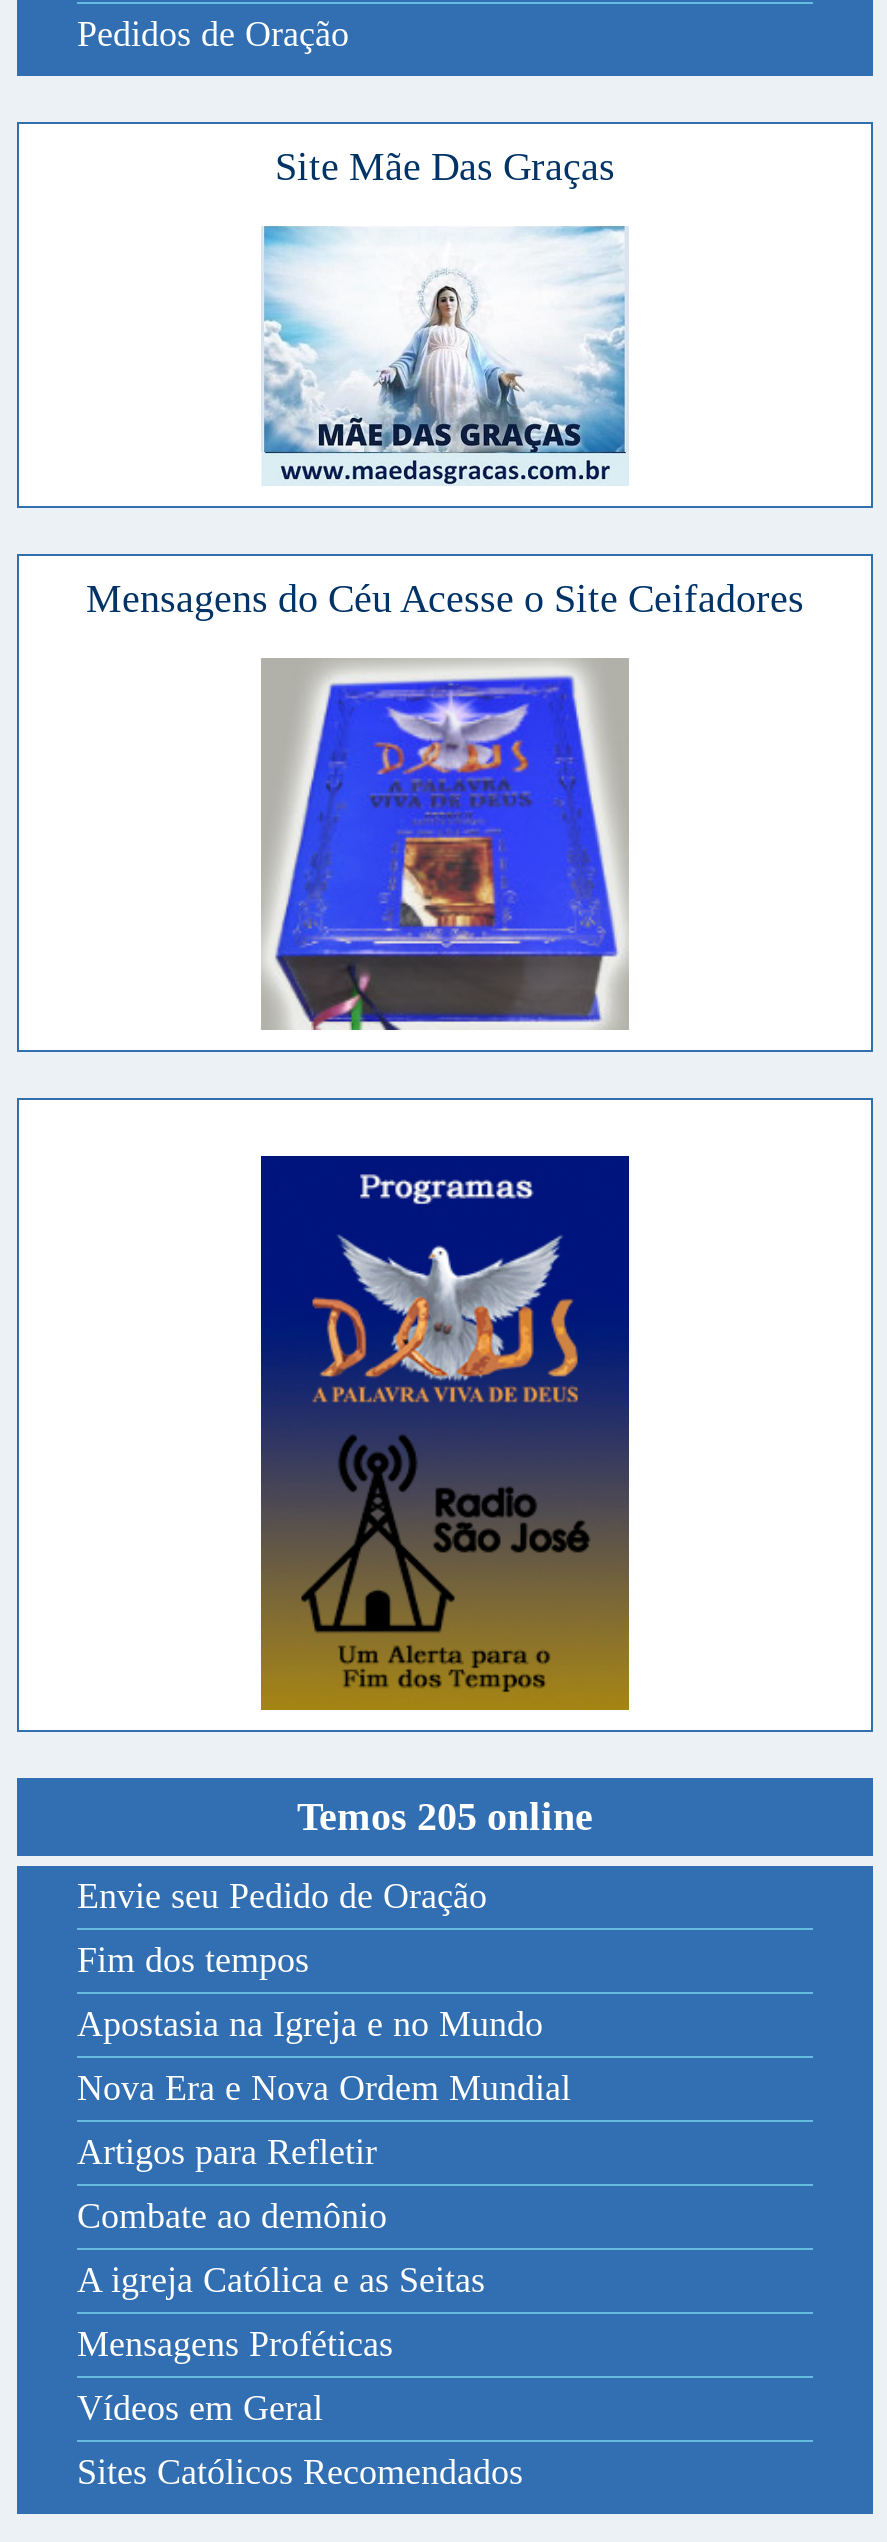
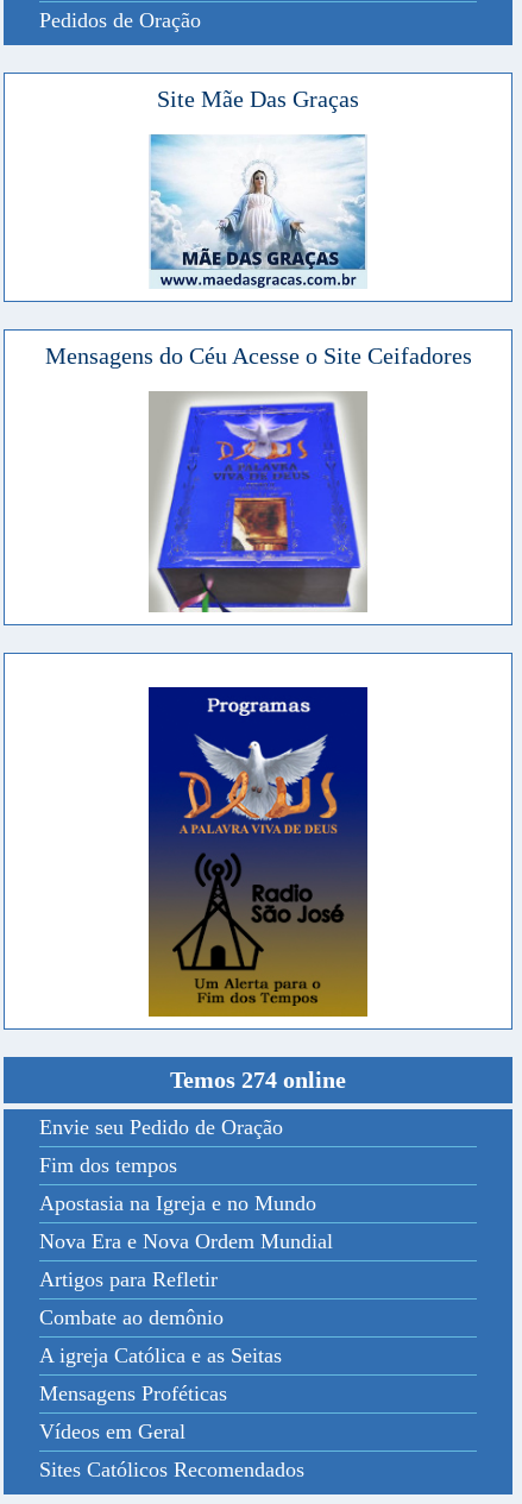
- Temos 205 online
+ Temos 274 online
